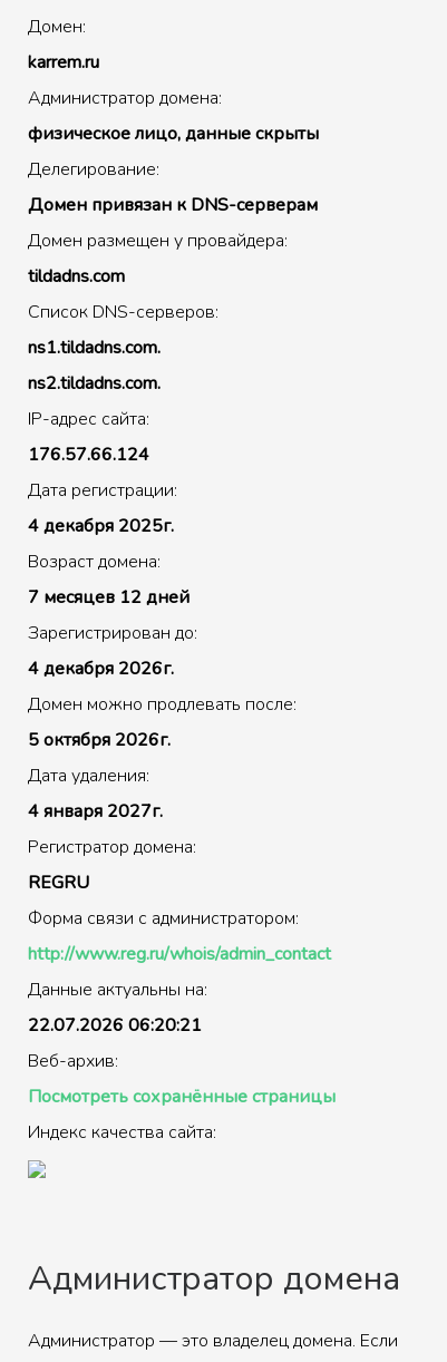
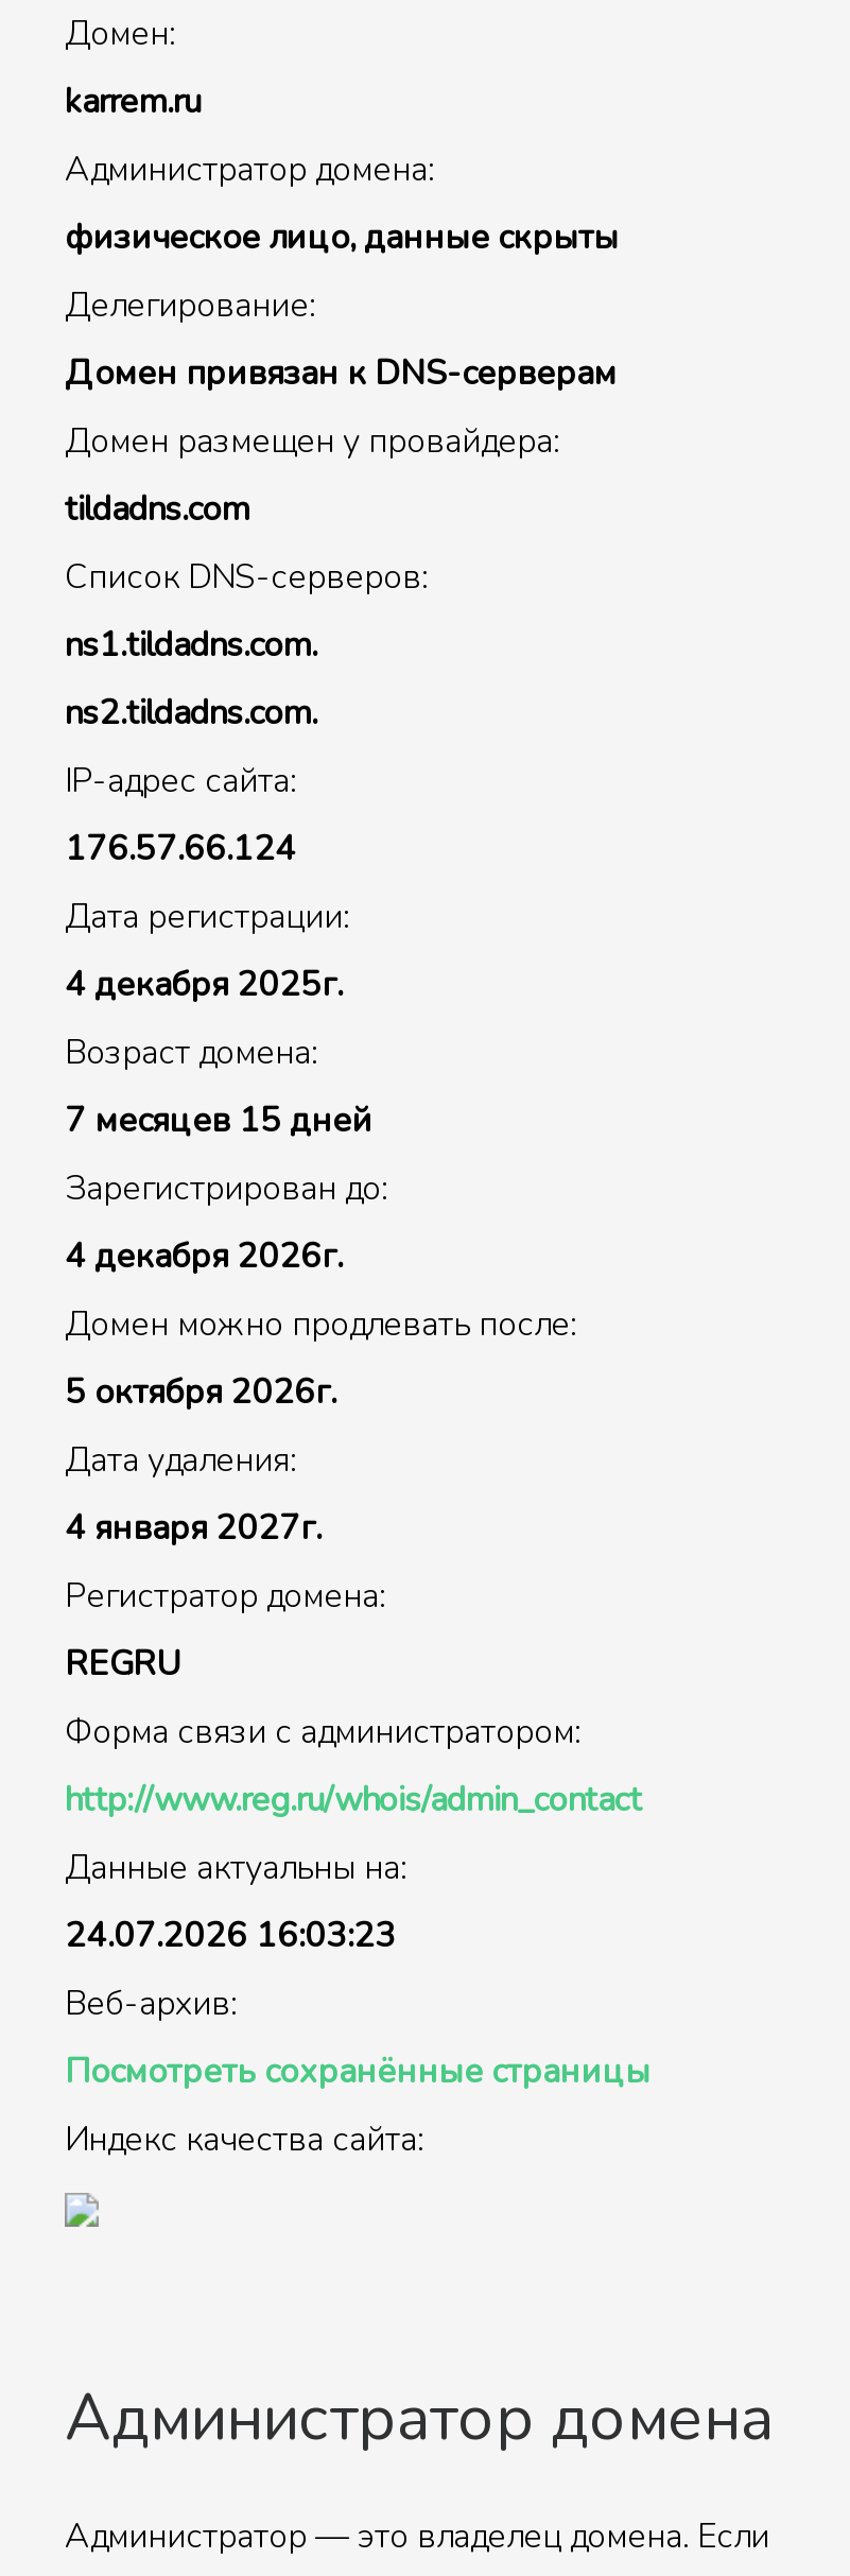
- 7 месяцев 12 дней
+ 7 месяцев 15 дней

- 22.07.2026 06:20:21
+ 24.07.2026 16:03:23
